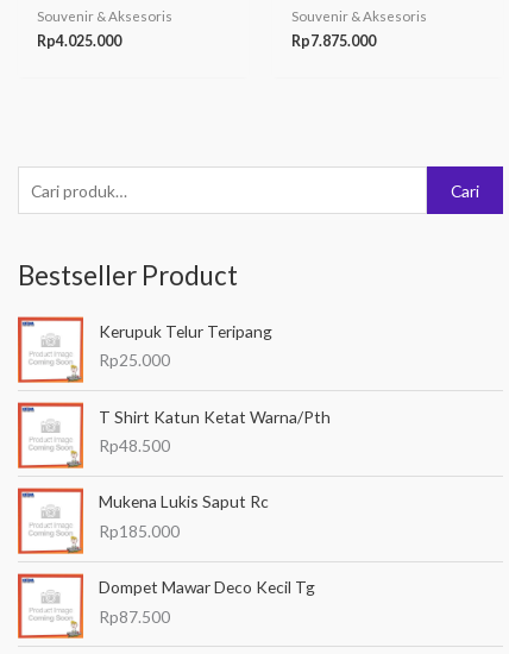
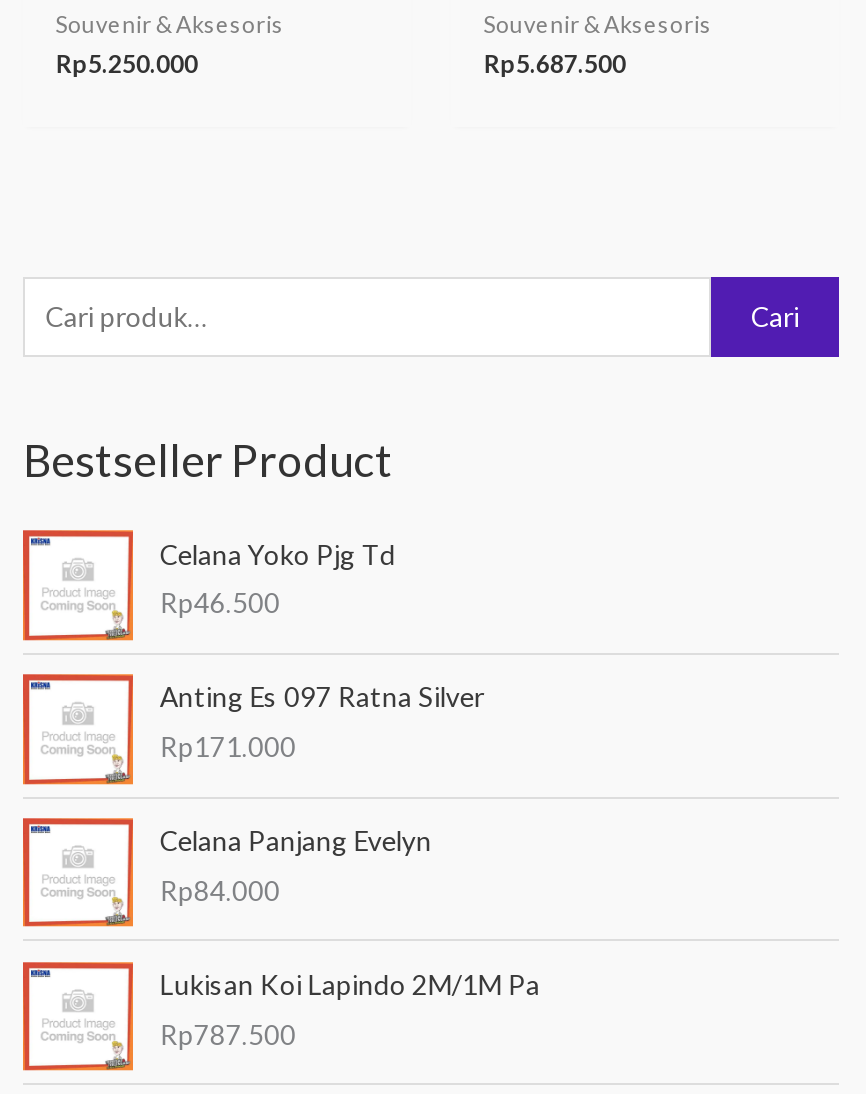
- Rp4.025.000
+ Rp5.250.000

- Rp7.875.000
+ Rp5.687.500

- Kerupuk Telur Teripang
- Rp25.000
+ Celana Yoko Pjg Td
+ Rp46.500

- T Shirt Katun Ketat Warna/Pth
- Rp48.500
+ Anting Es 097 Ratna Silver
+ Rp171.000

- Mukena Lukis Saput Rc
- Rp185.000
+ Celana Panjang Evelyn
+ Rp84.000

- Dompet Mawar Deco Kecil Tg
- Rp87.500
+ Lukisan Koi Lapindo 2M/1M Pa
+ Rp787.500
